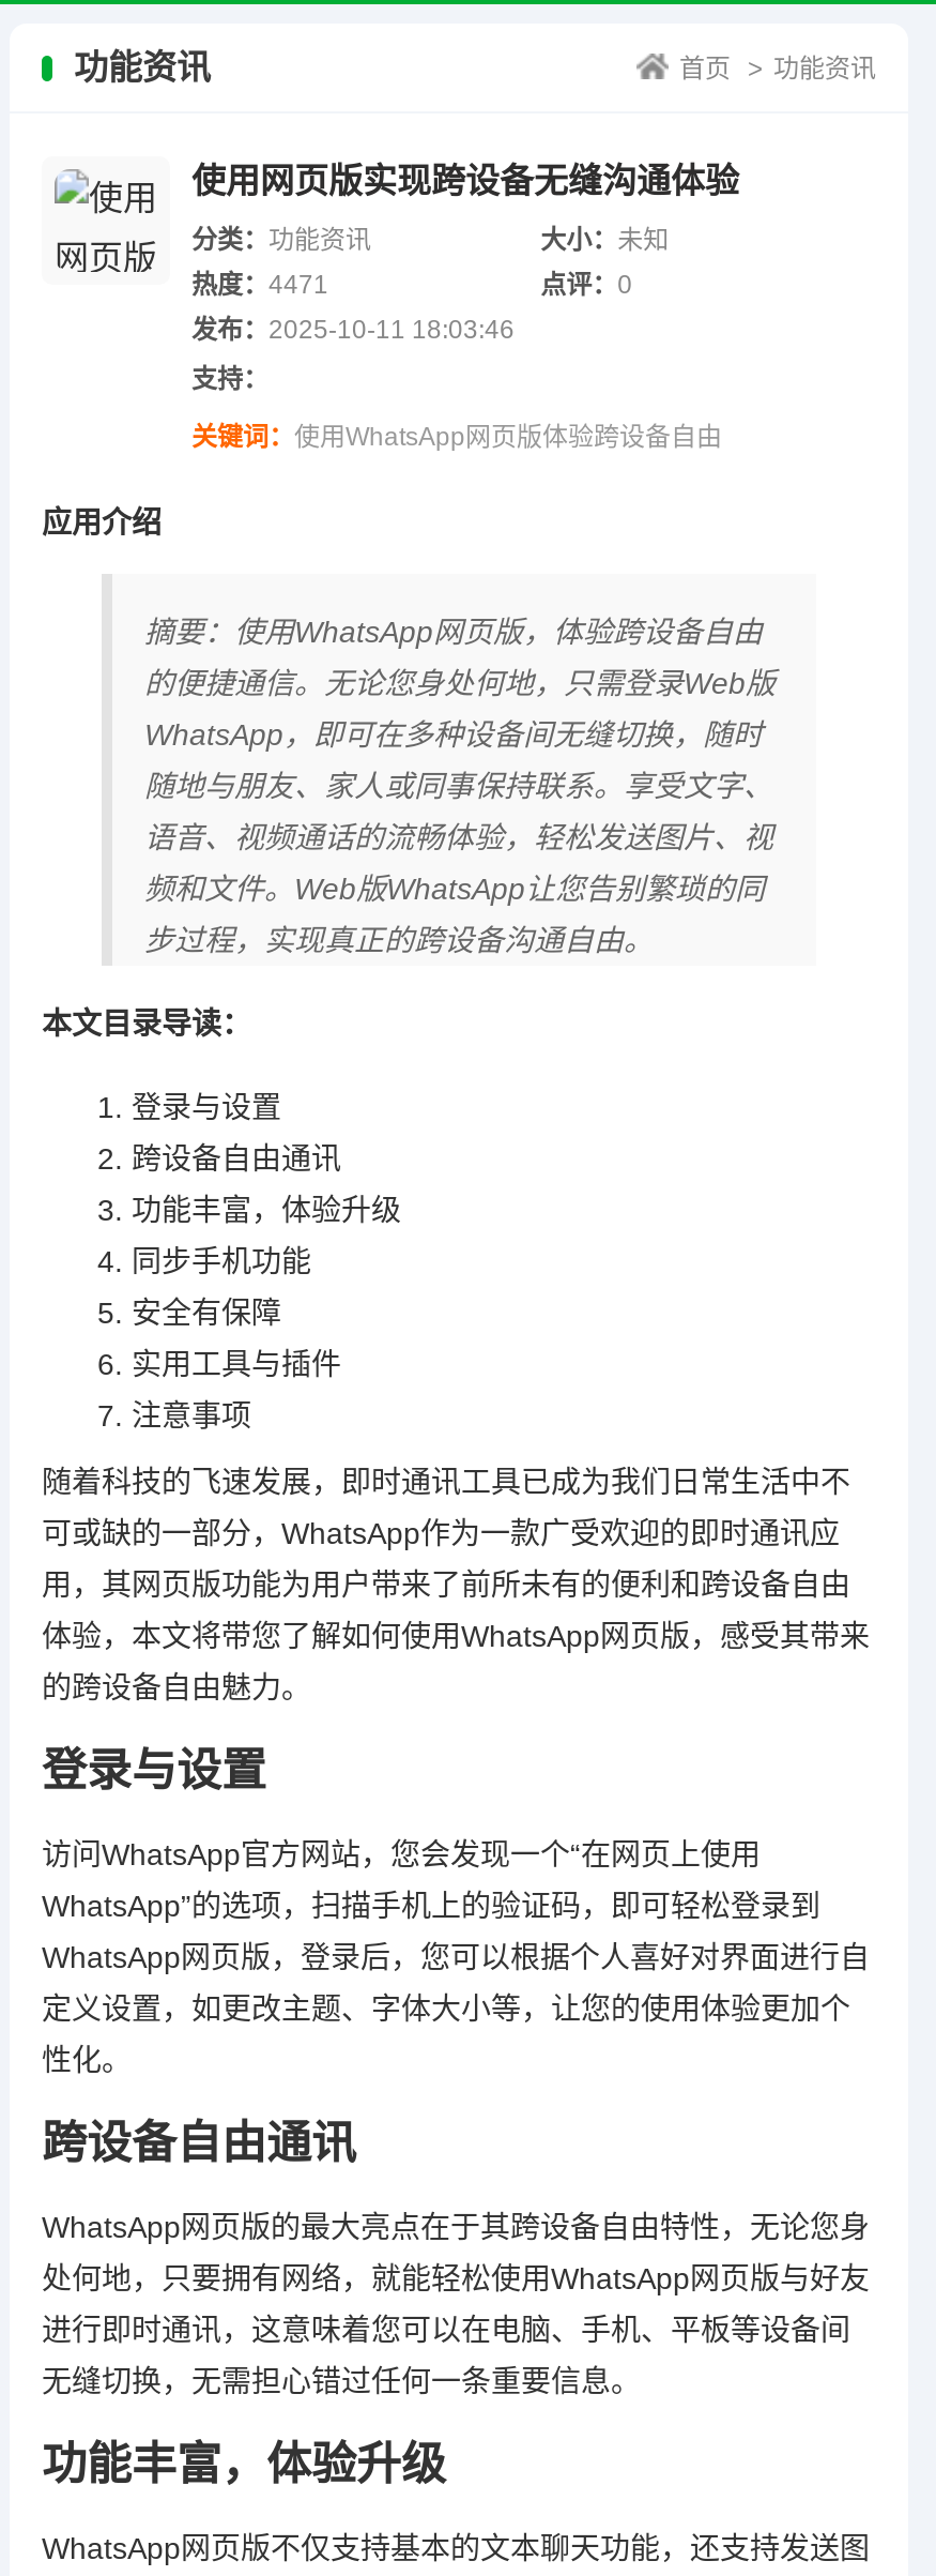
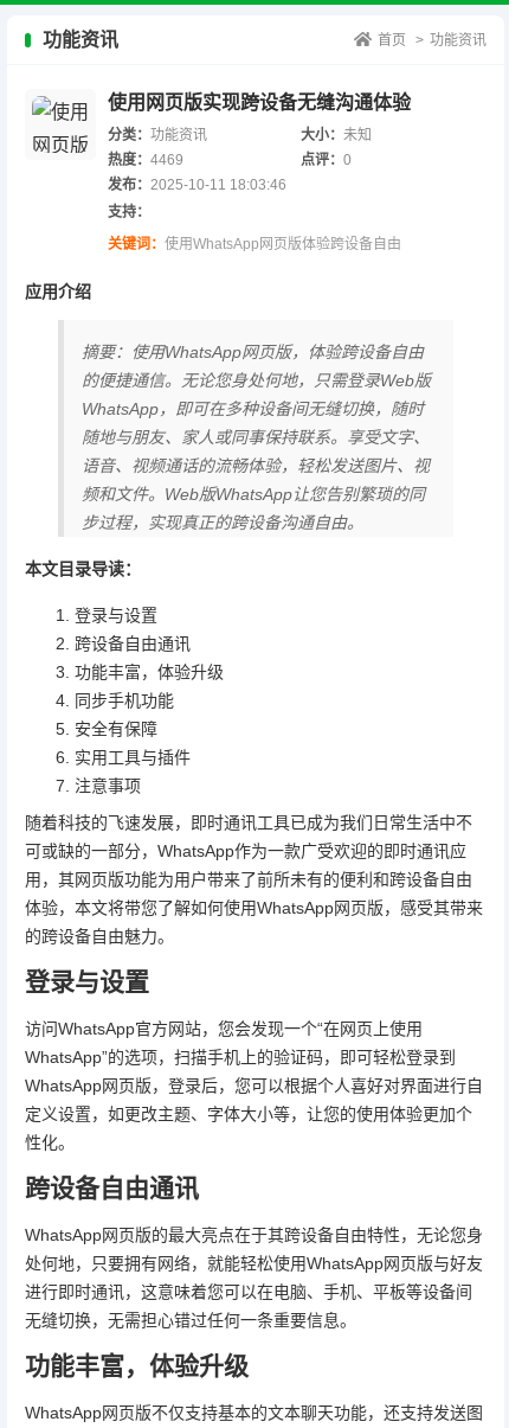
- 热度：4471
+ 热度：4469
